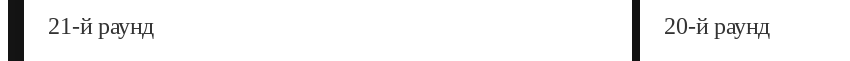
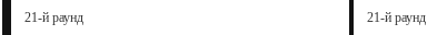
- 20-й раунд
+ 21-й раунд
